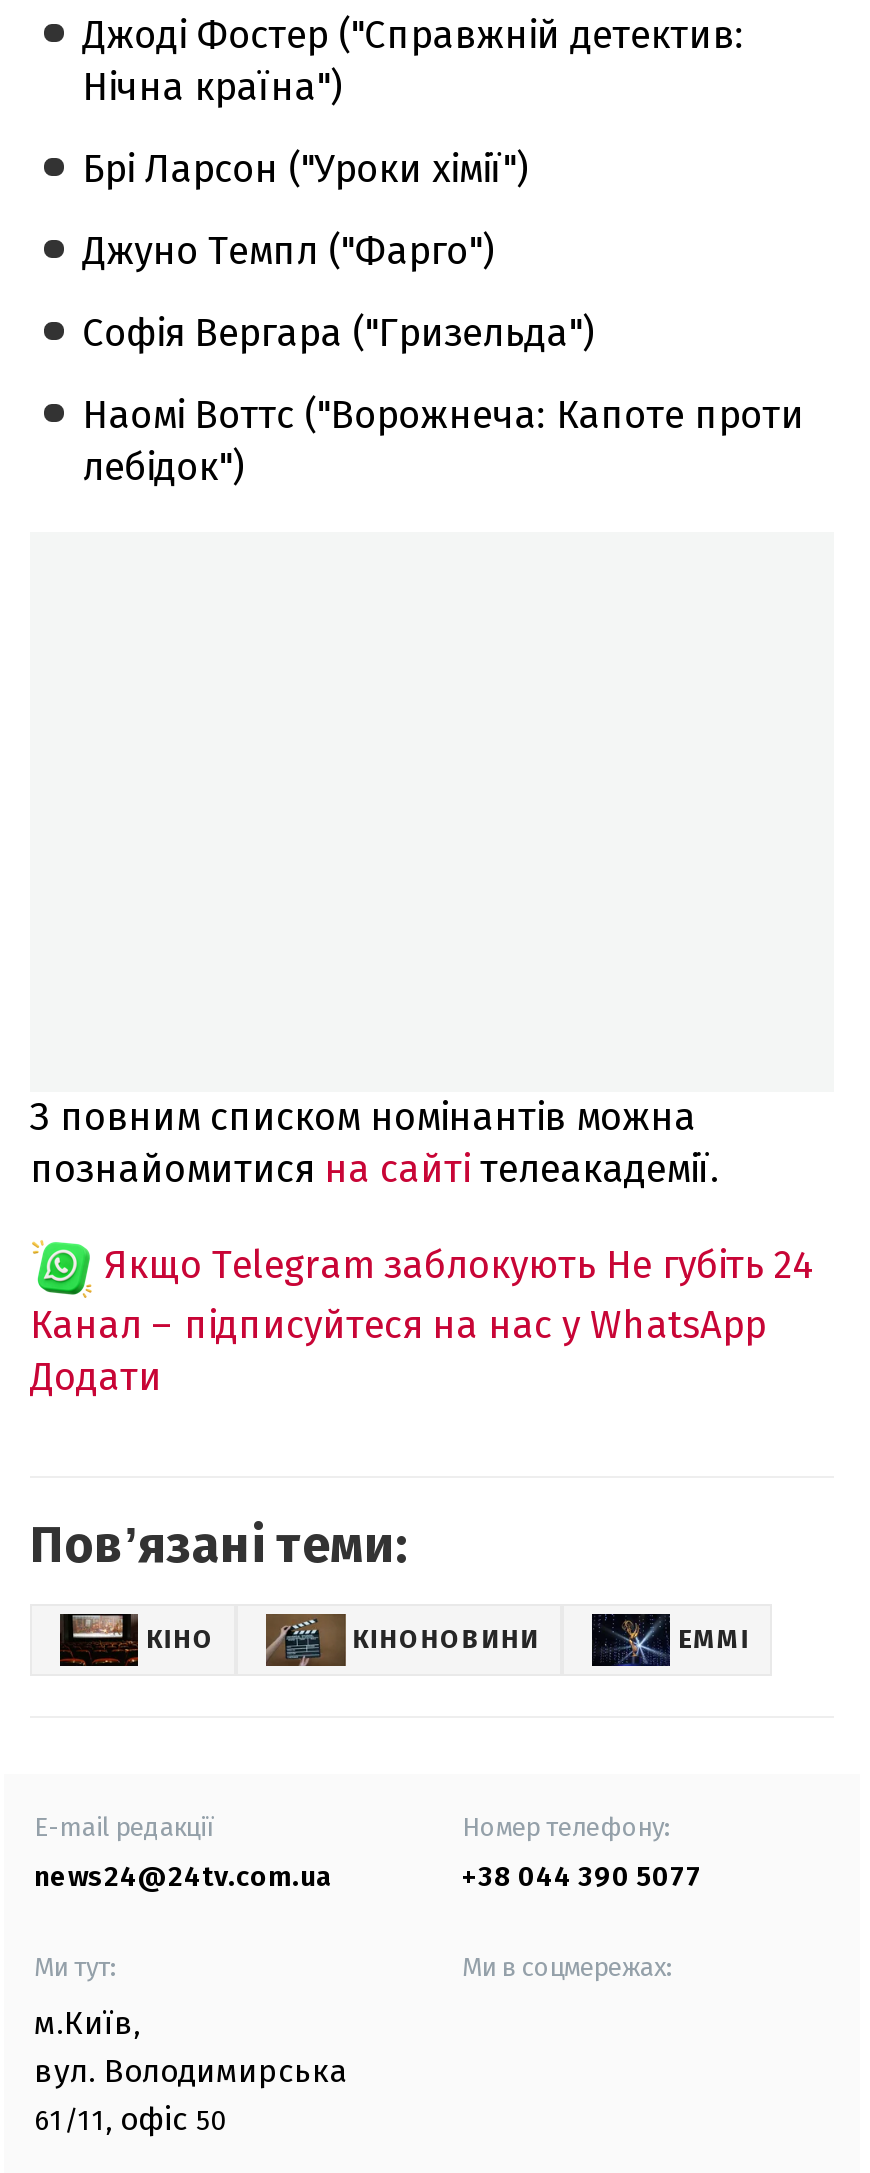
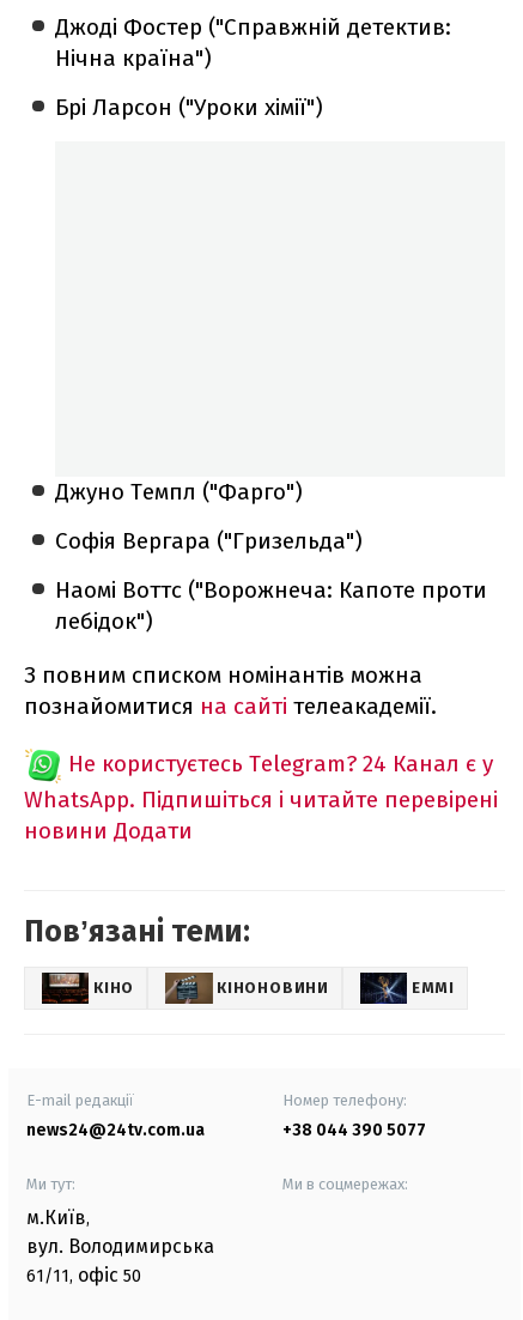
moved down: Джуно Темпл ("Фарго") | Софія Вергара ("Гризельда") | Наомі Воттс ("Ворожнеча: Капоте проти | лебідок")

- Якщо Telegram заблокують Не губіть 24
- Канал – підписуйтеся на нас у WhatsApp
- Додати
+ Не користуєтесь Telegram? 24 Канал є у
+ WhatsApp. Підпишіться і читайте перевірені
+ новини Додати
